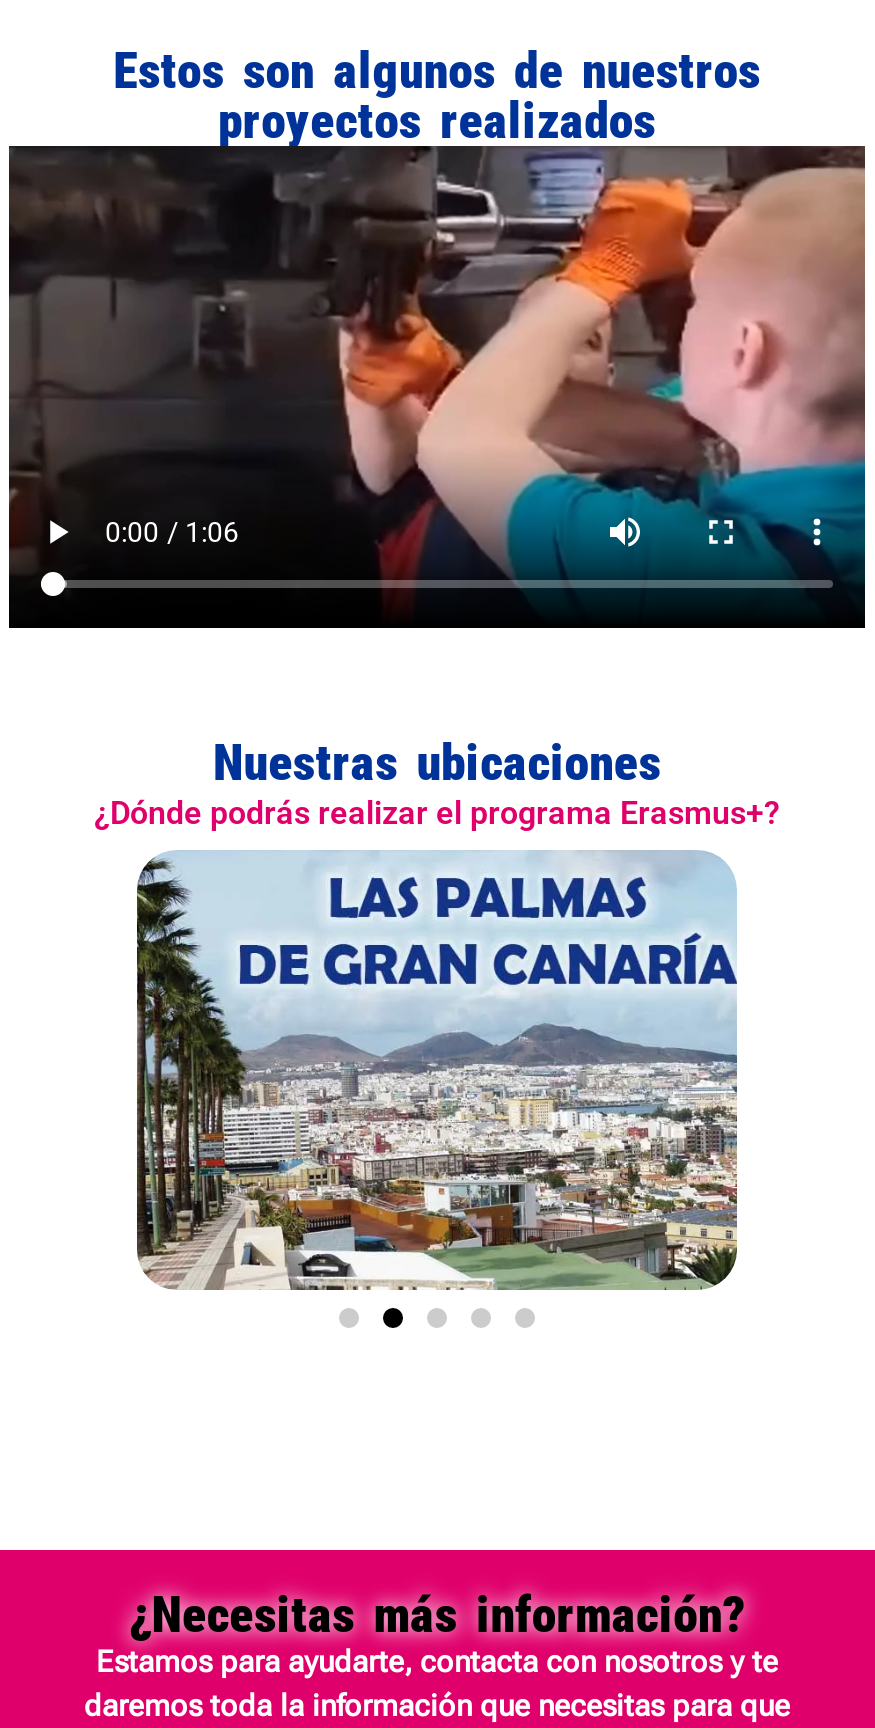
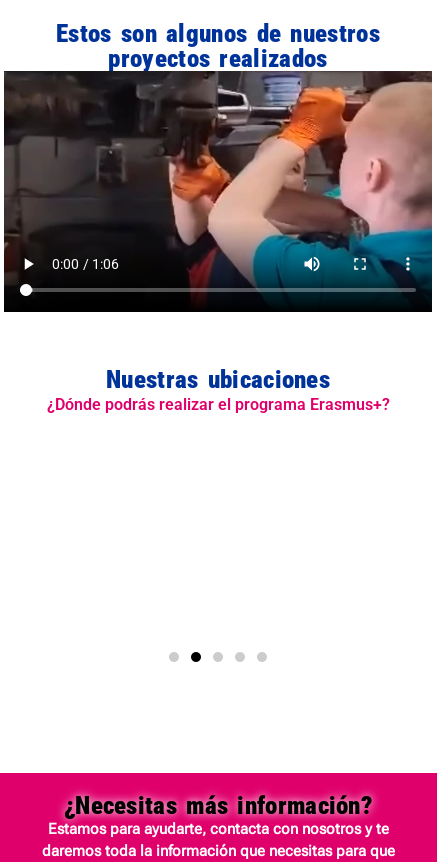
- [image]
